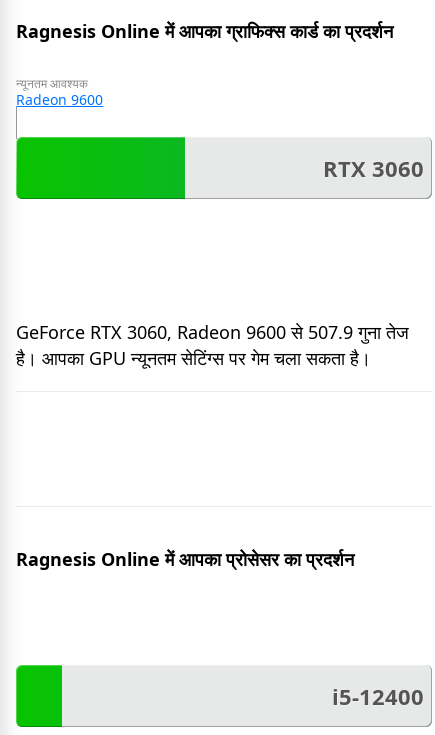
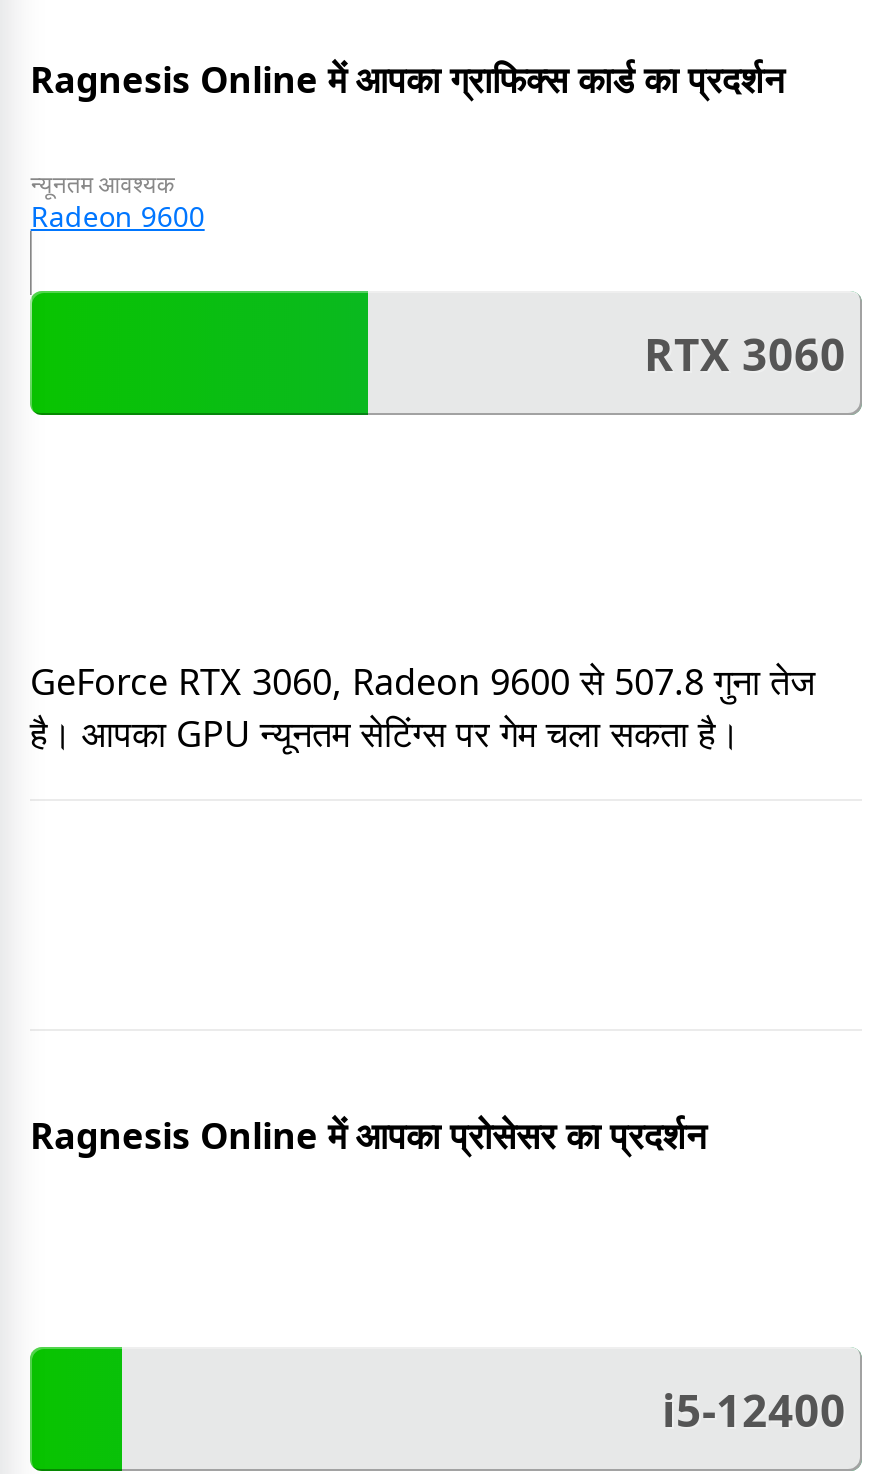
- GeForce RTX 3060, Radeon 9600 से 507.9 गुना तेज
+ GeForce RTX 3060, Radeon 9600 से 507.8 गुना तेज
